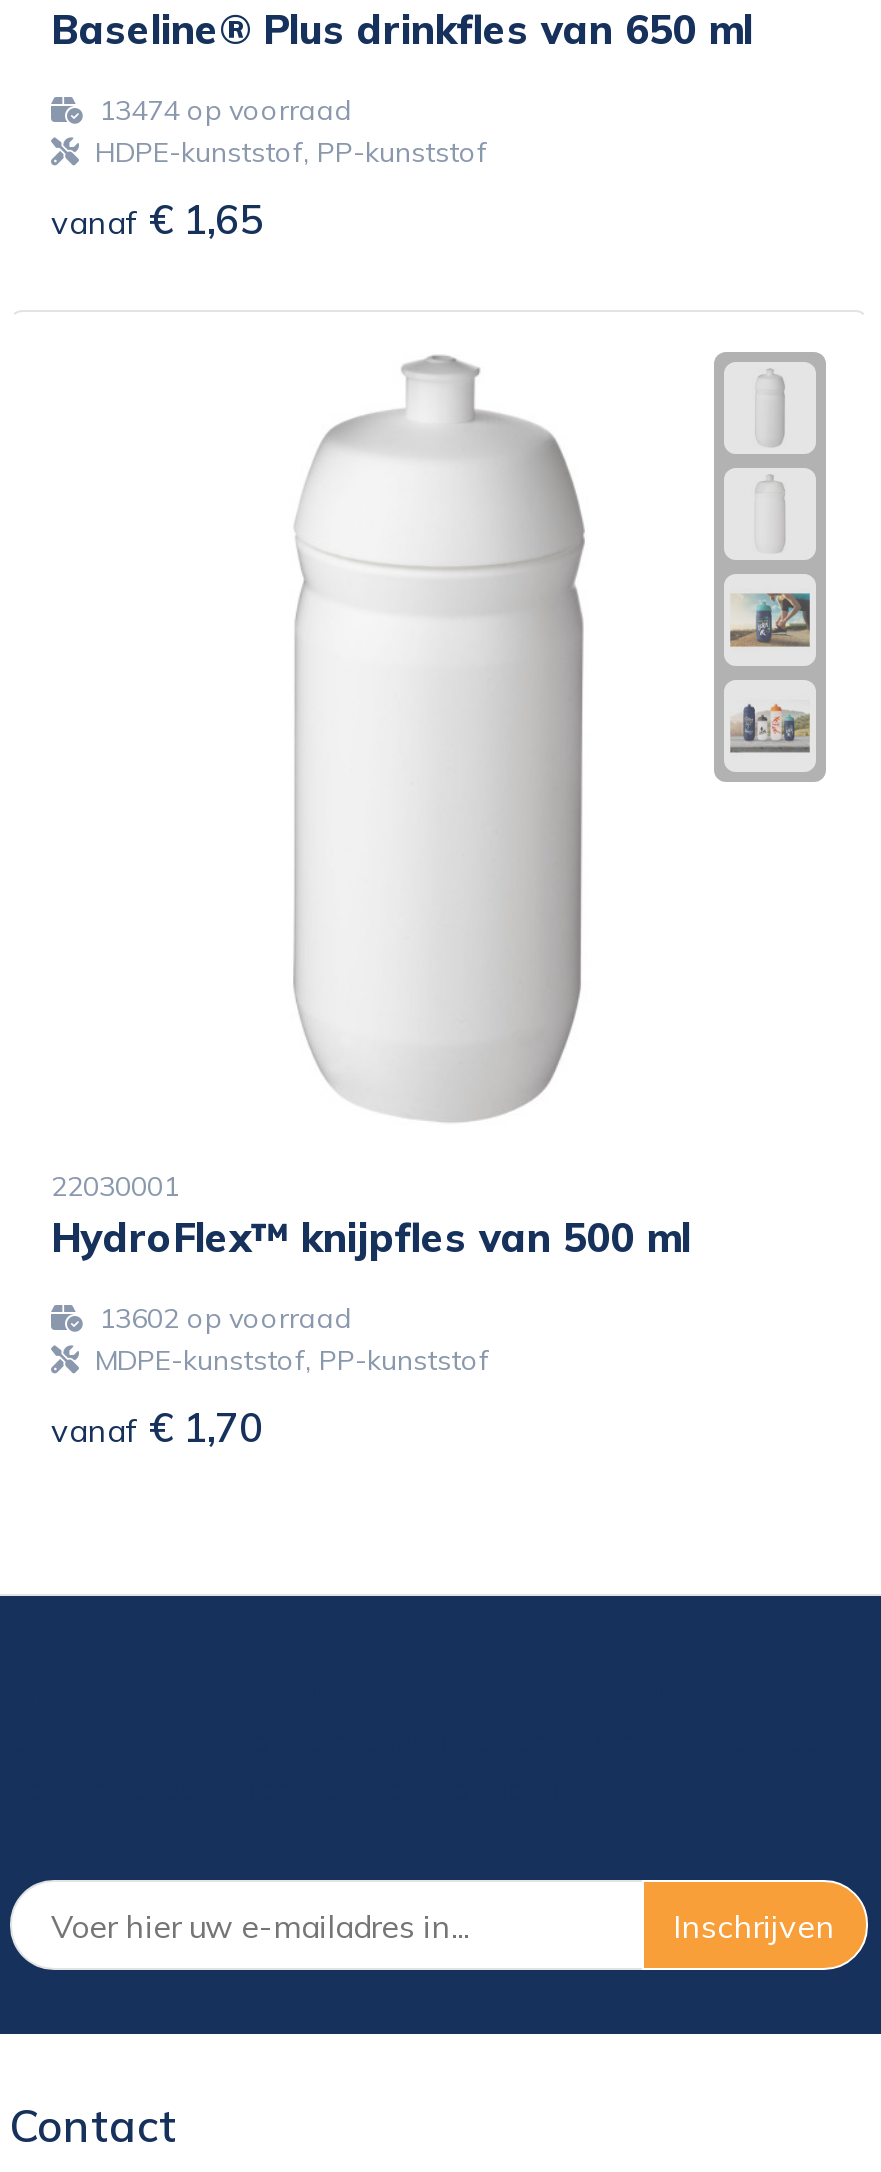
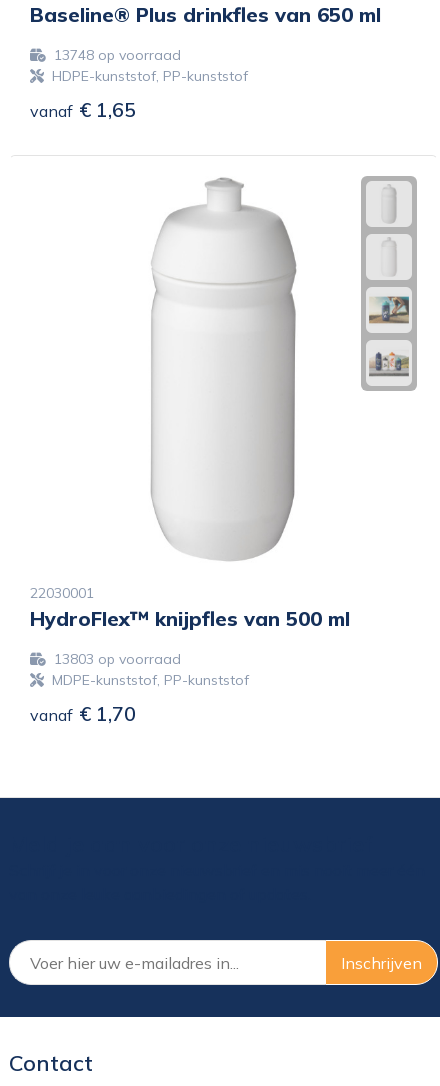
- 13474 op voorraad
+ 13748 op voorraad

- 13602 op voorraad
+ 13803 op voorraad
